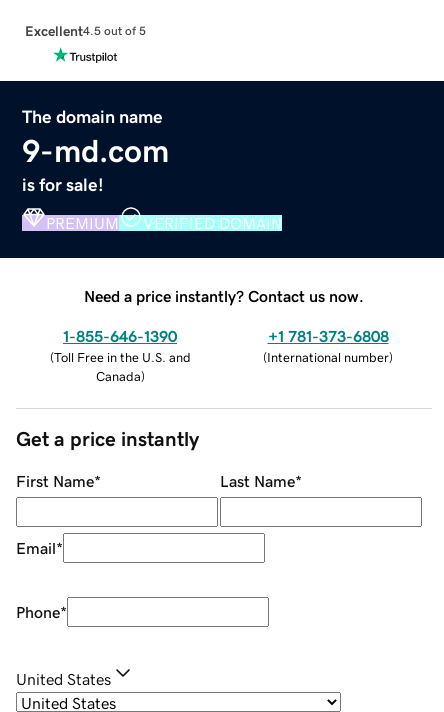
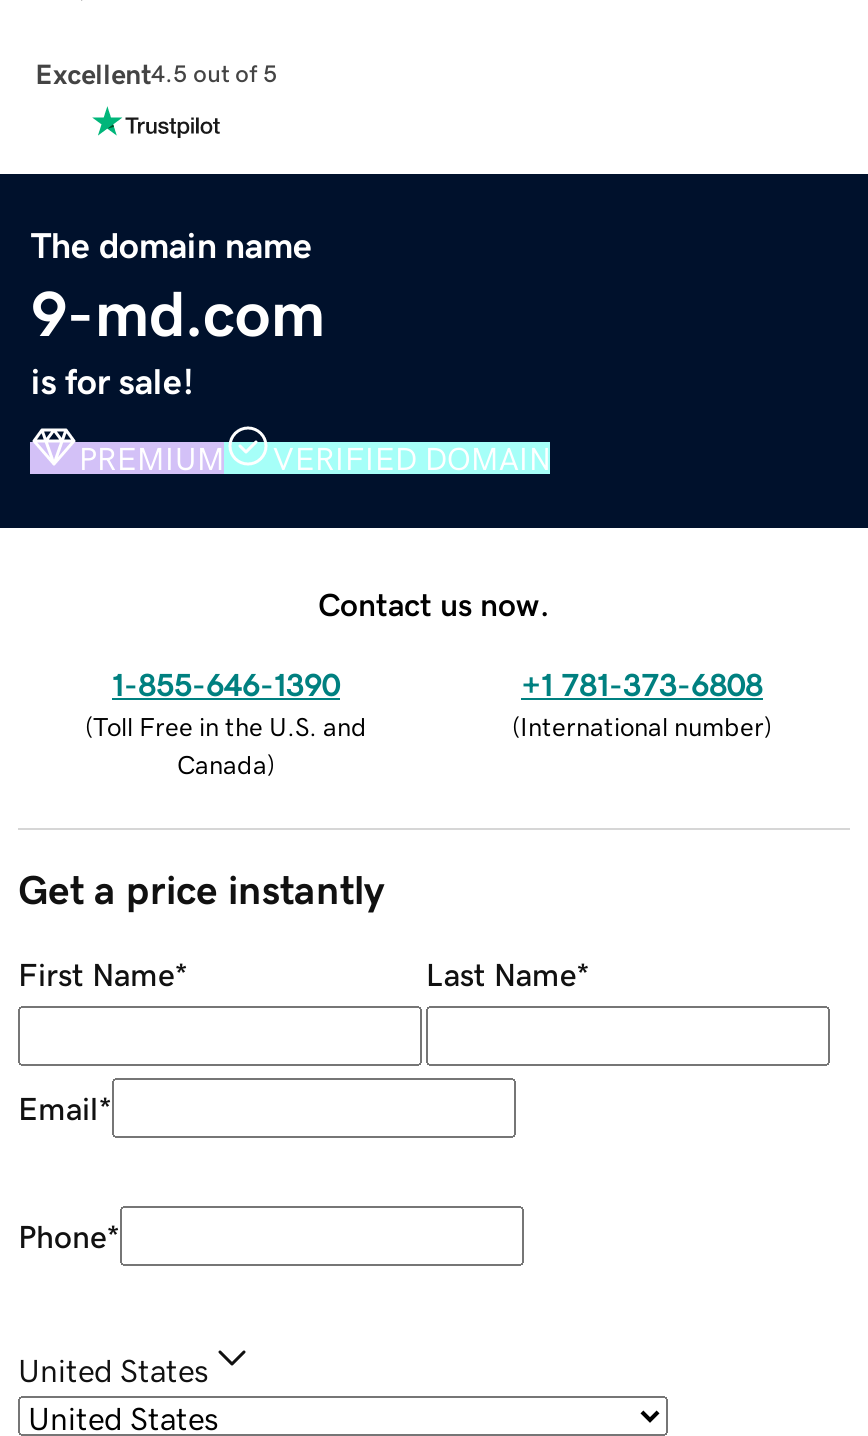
- Need a price instantly? Contact us now.
+ Contact us now.
